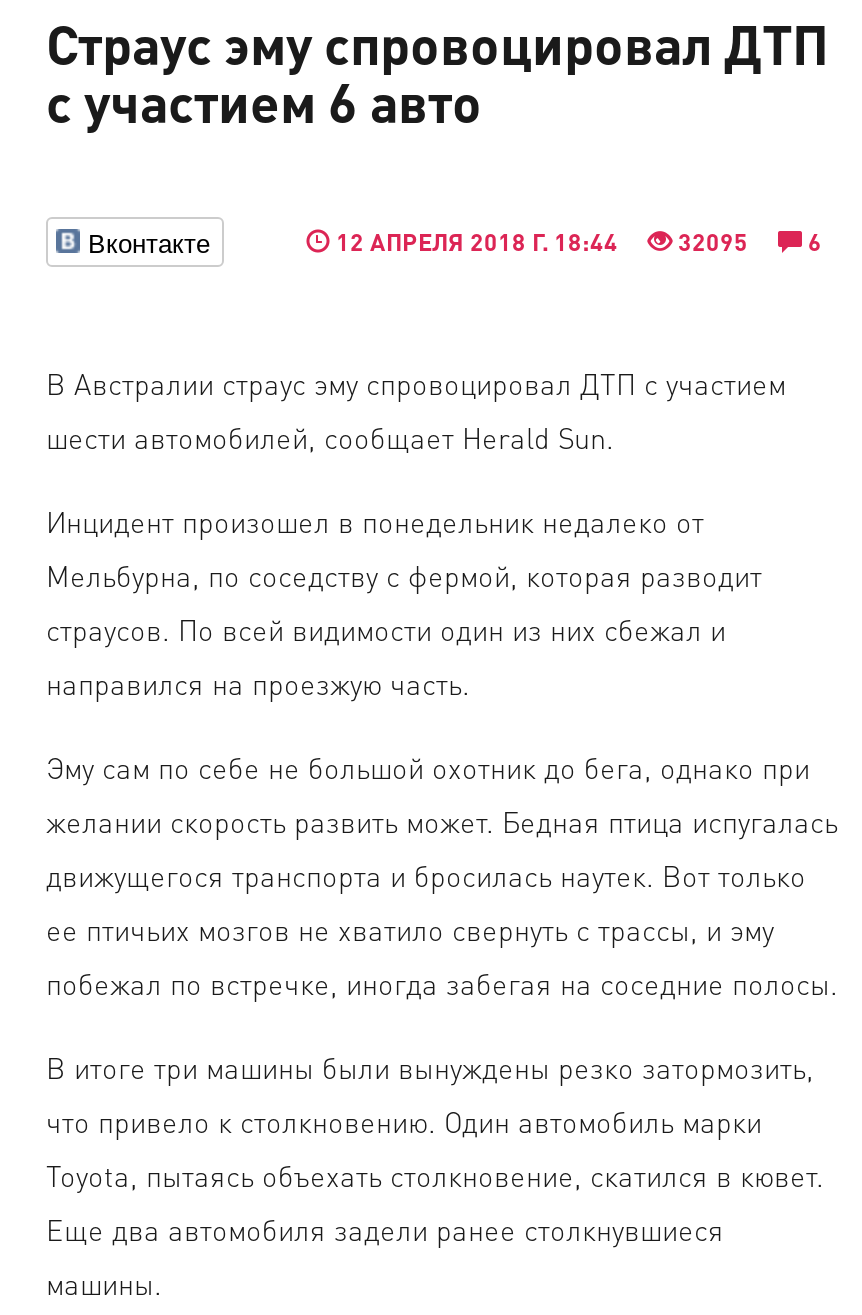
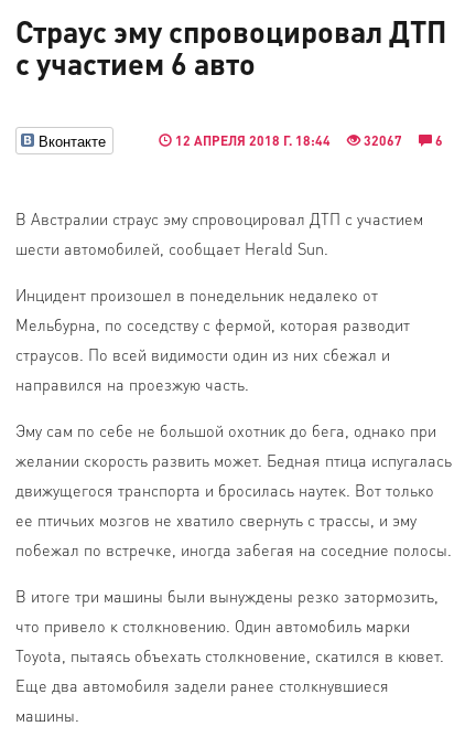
- 12 АПРЕЛЯ 2018 Г. 18:44 32095 6
+ 12 АПРЕЛЯ 2018 Г. 18:44 32067 6
